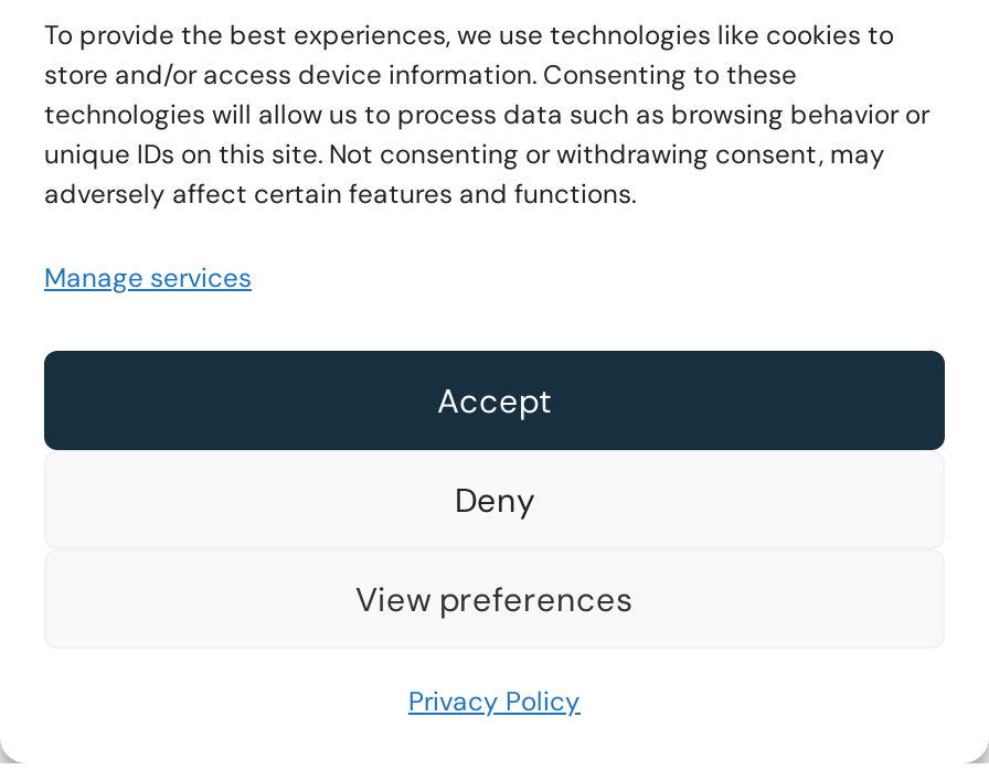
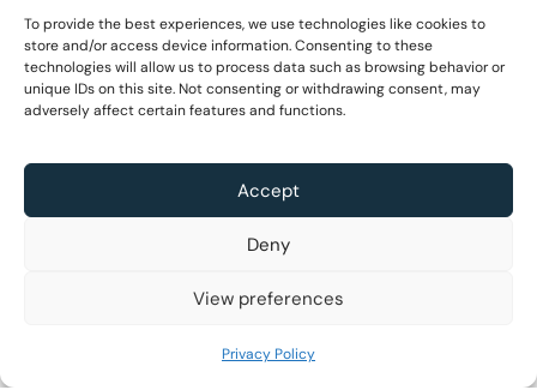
- Manage services
